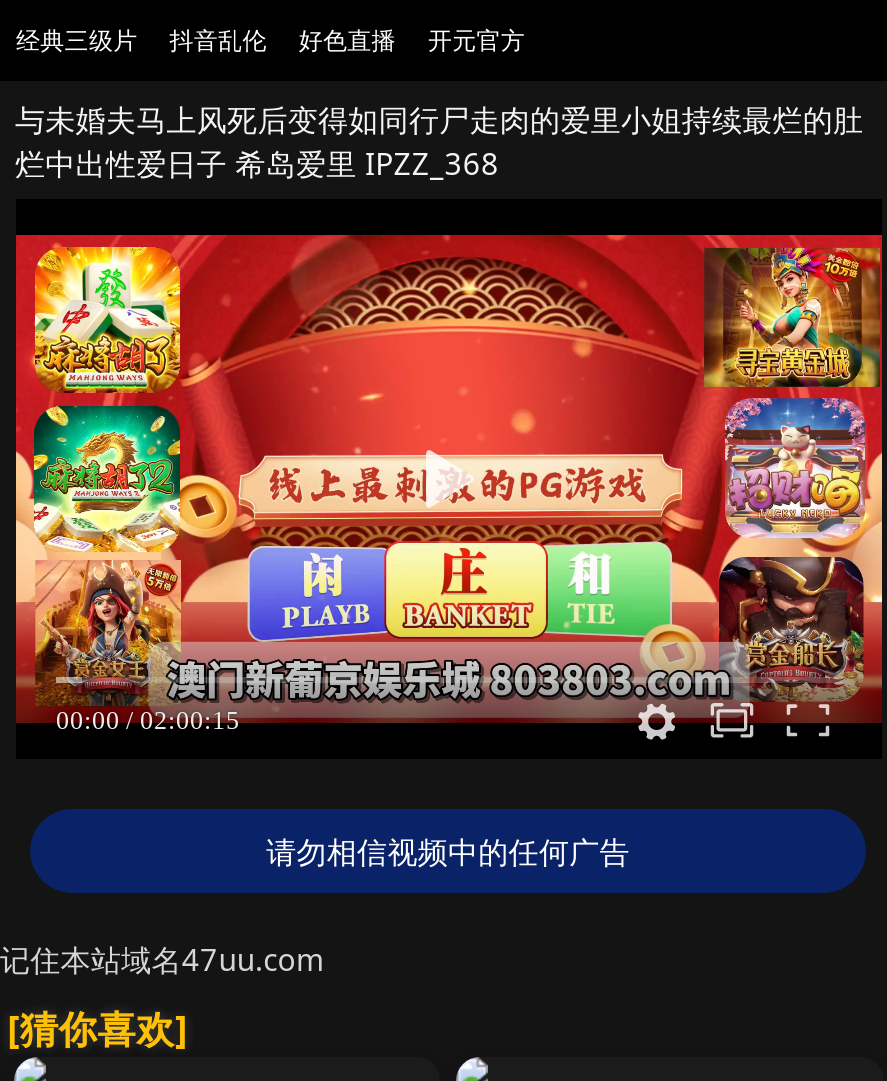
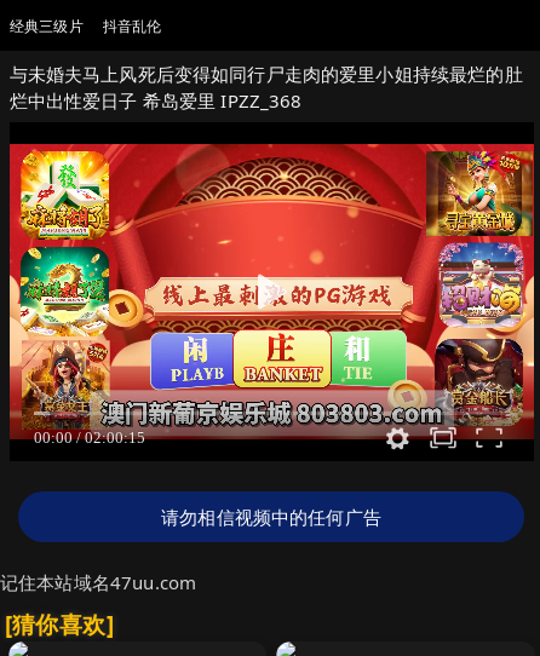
- 好色直播
- 开元官方
